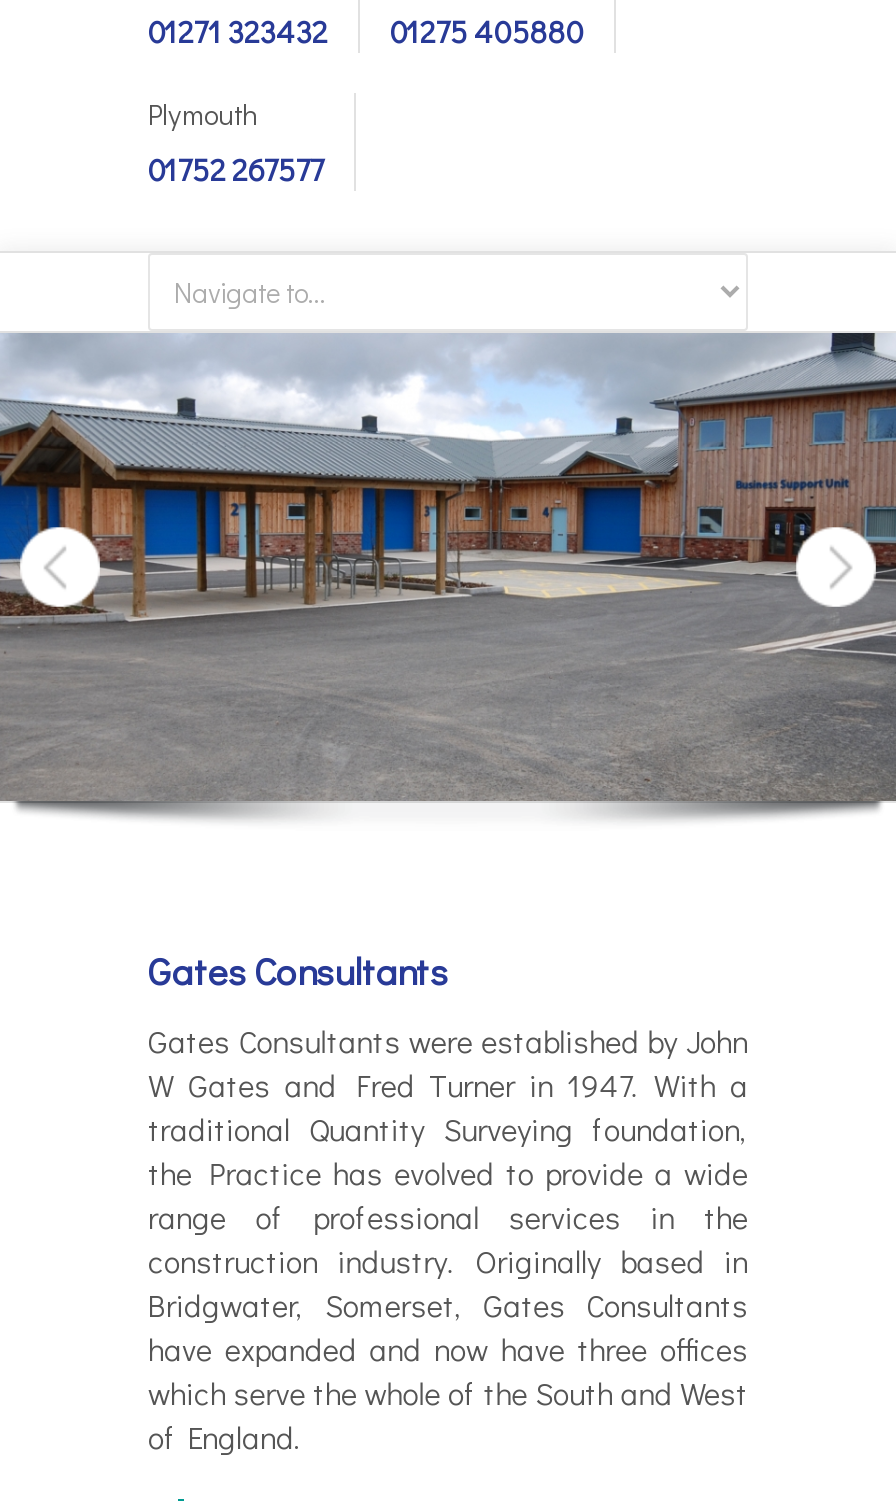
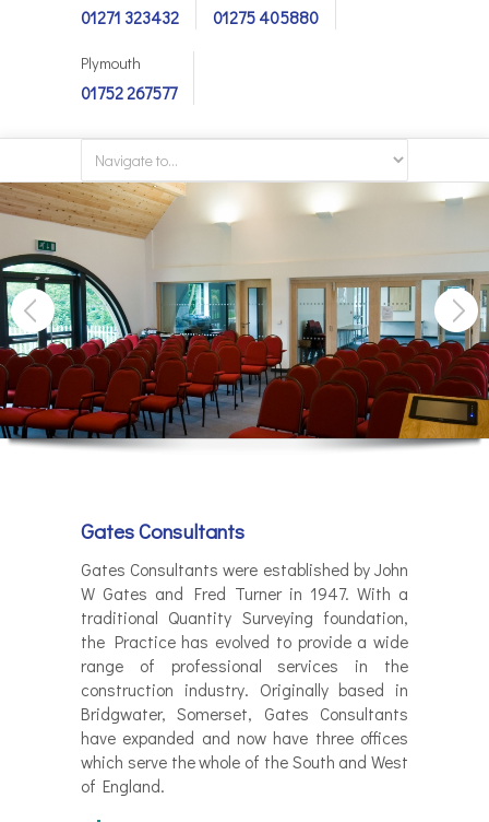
- [image]
+ [image]
